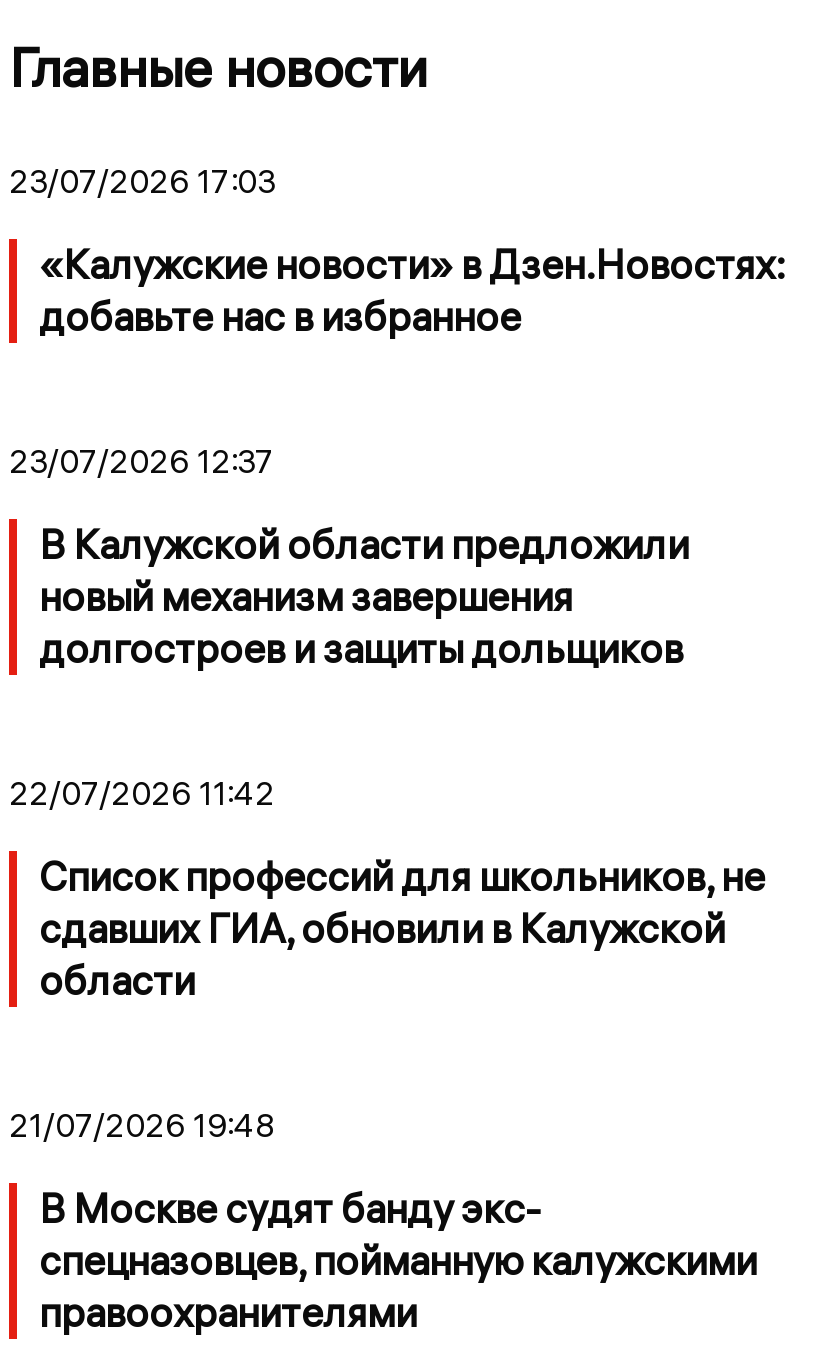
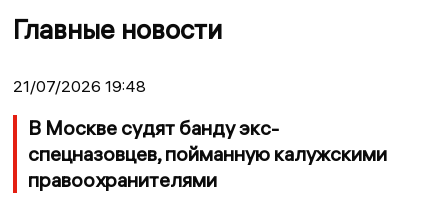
- 23/07/2026 17:03
- «Калужские новости» в Дзен.Новостях:
- добавьте нас в избранное
- 23/07/2026 12:37
- В Калужской области предложили
- новый механизм завершения
- долгостроев и защиты дольщиков
- 22/07/2026 11:42
- Список профессий для школьников, не
- сдавших ГИА, обновили в Калужской
- области
